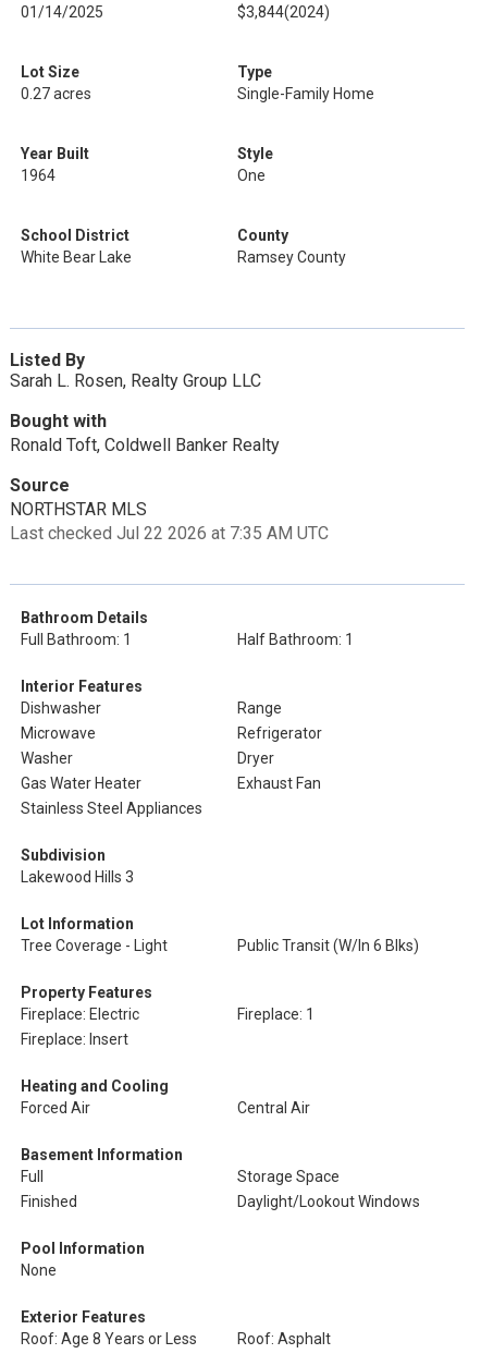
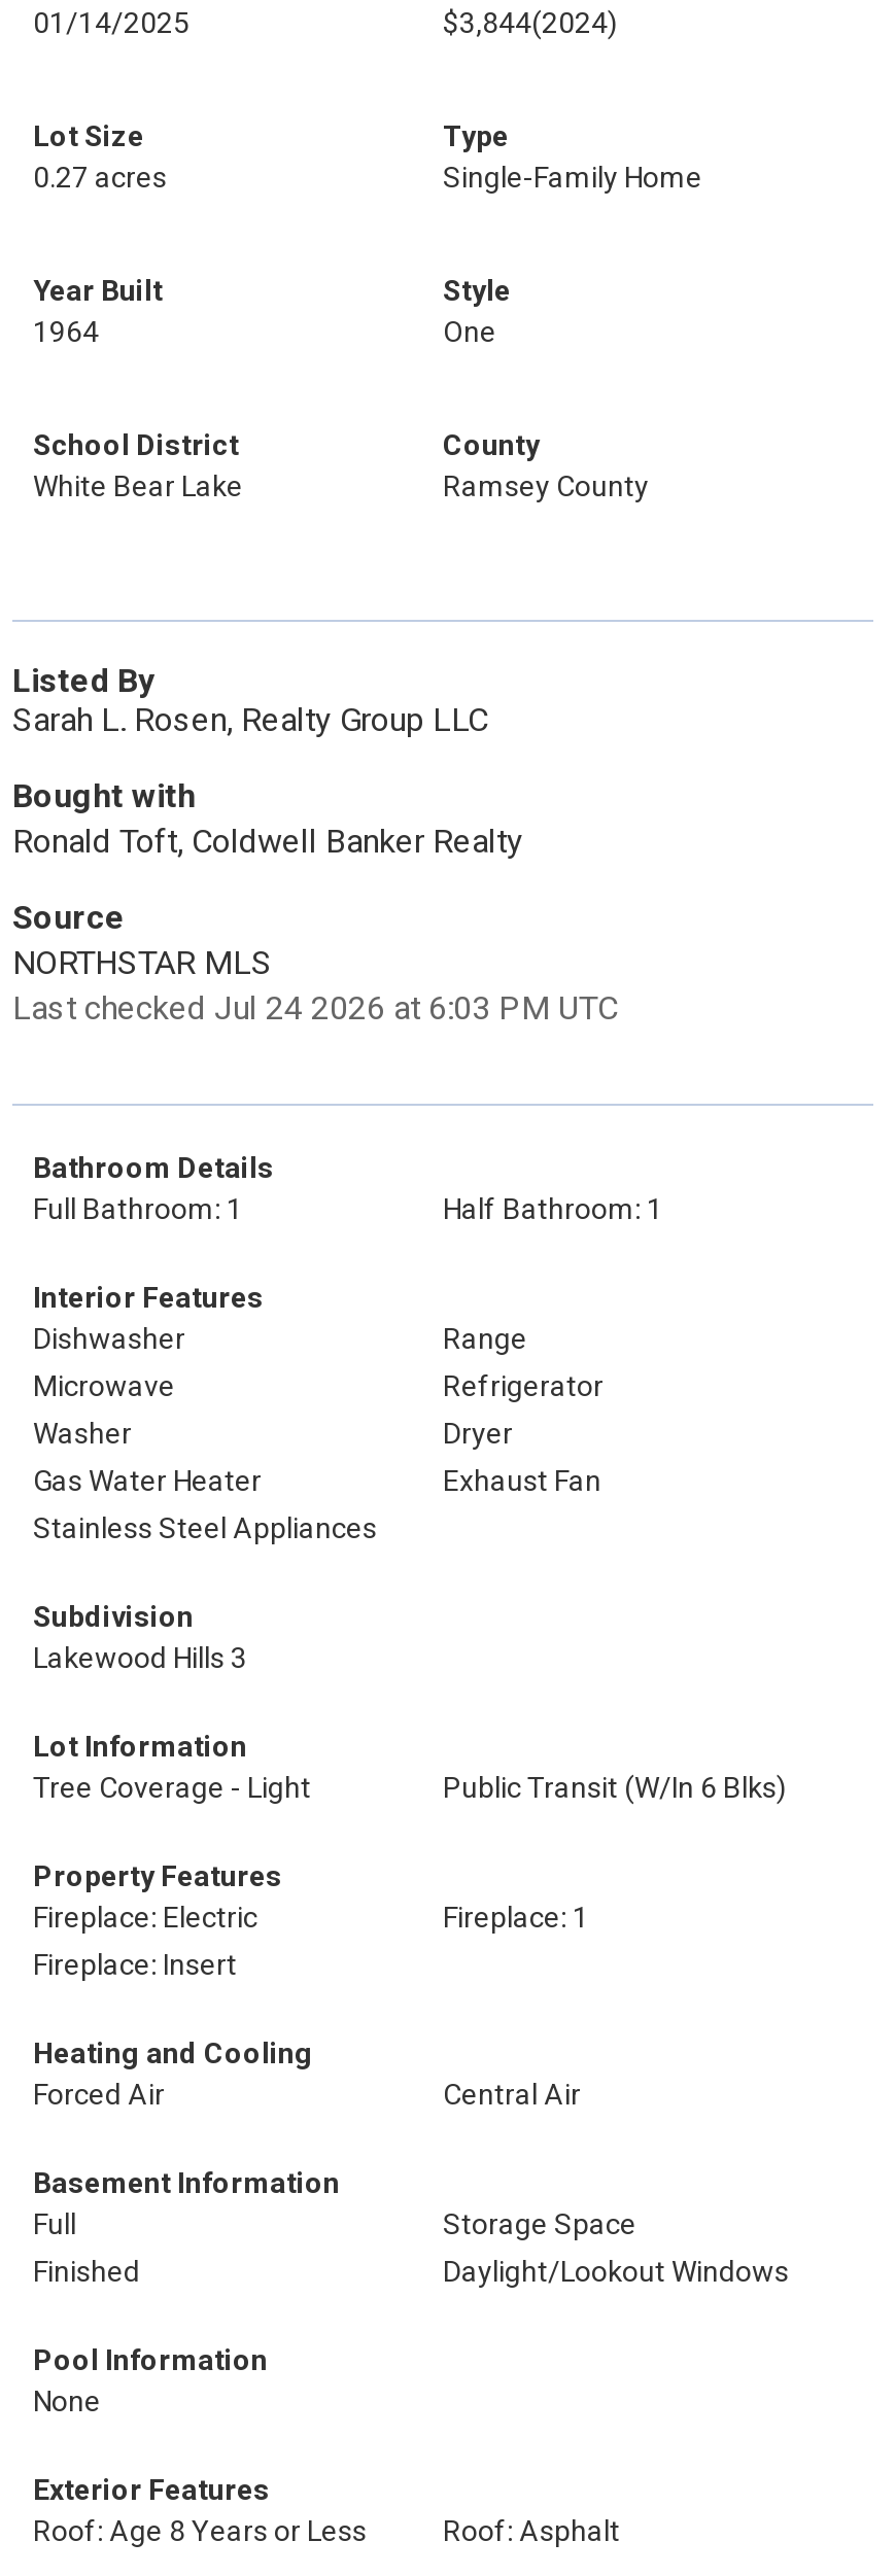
- Last checked Jul 22 2026 at 7:35 AM UTC
+ Last checked Jul 24 2026 at 6:03 PM UTC
